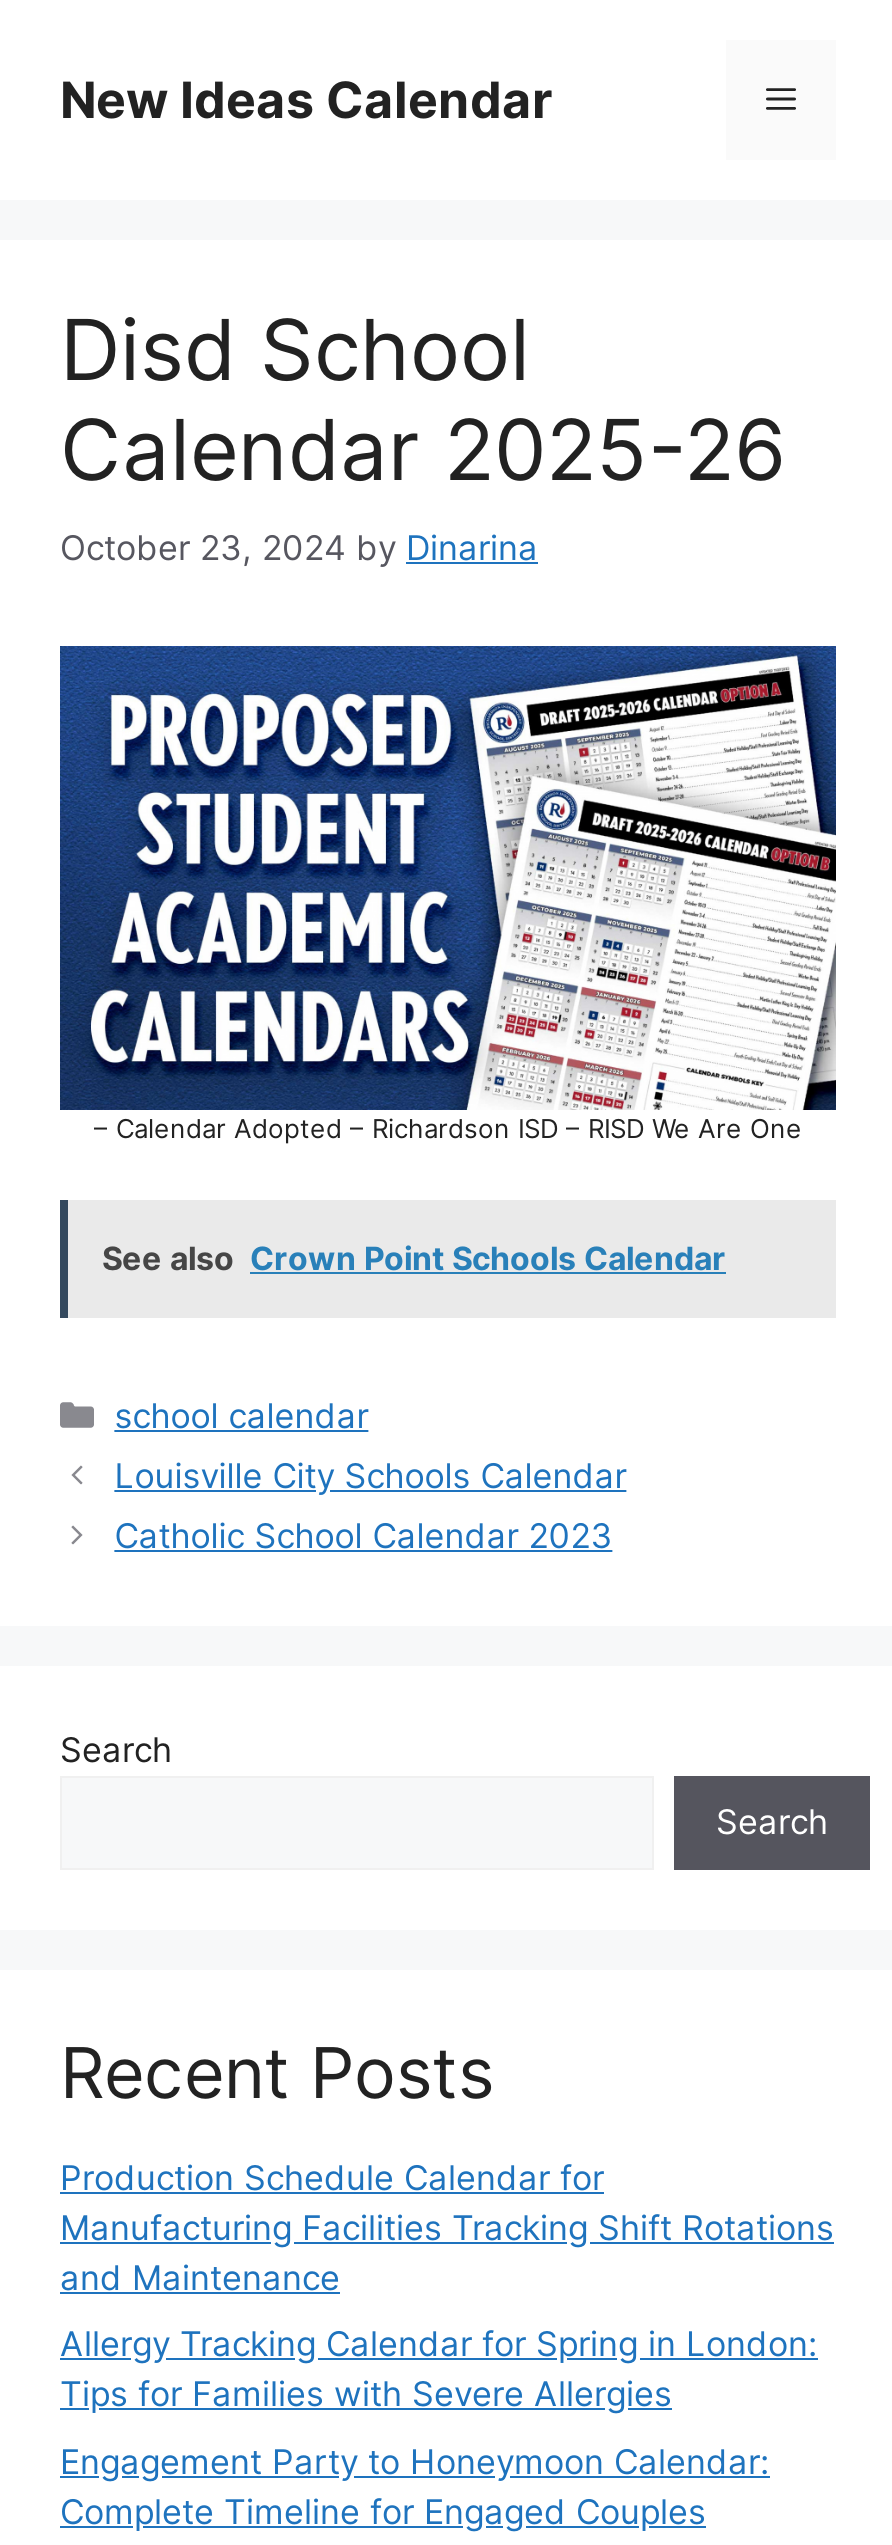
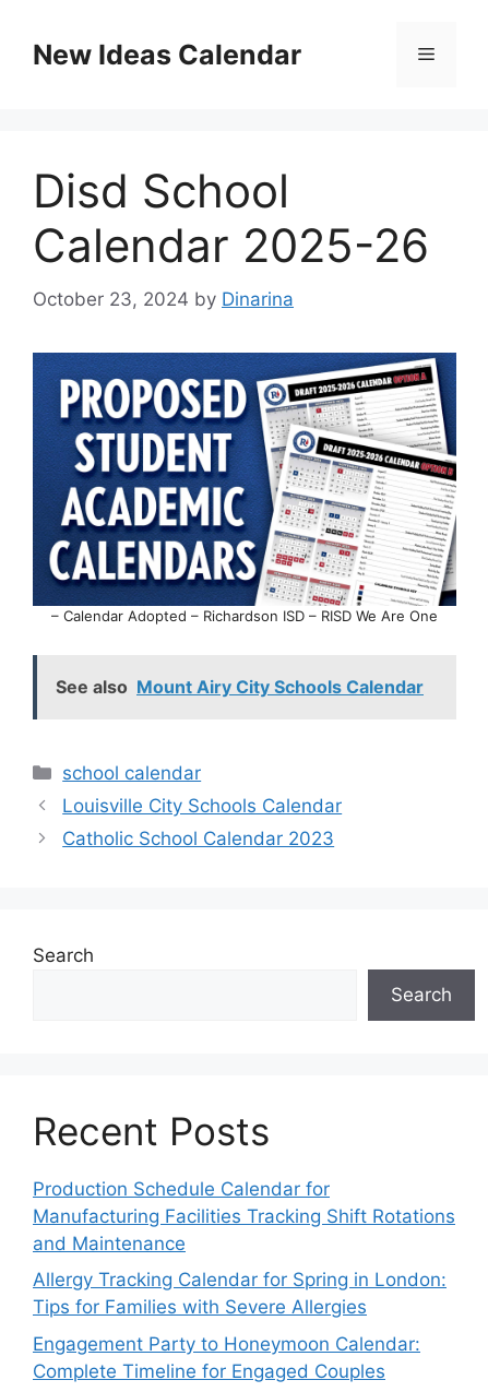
- See also Crown Point Schools Calendar
+ See also Mount Airy City Schools Calendar
